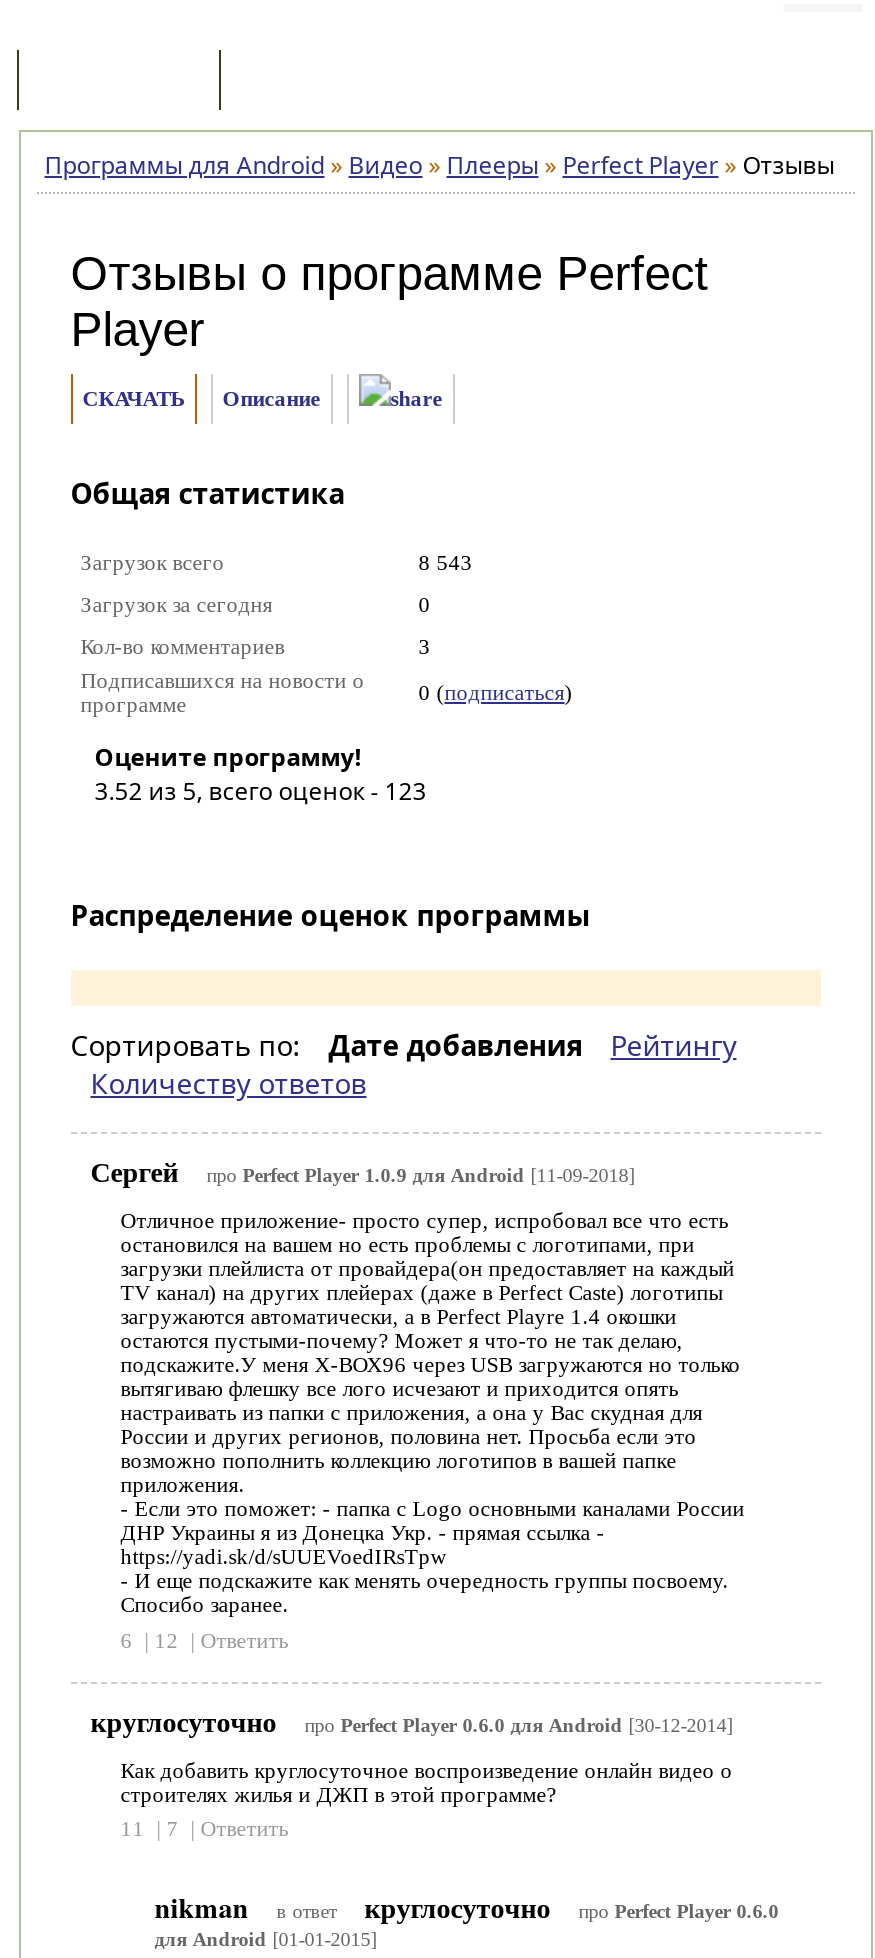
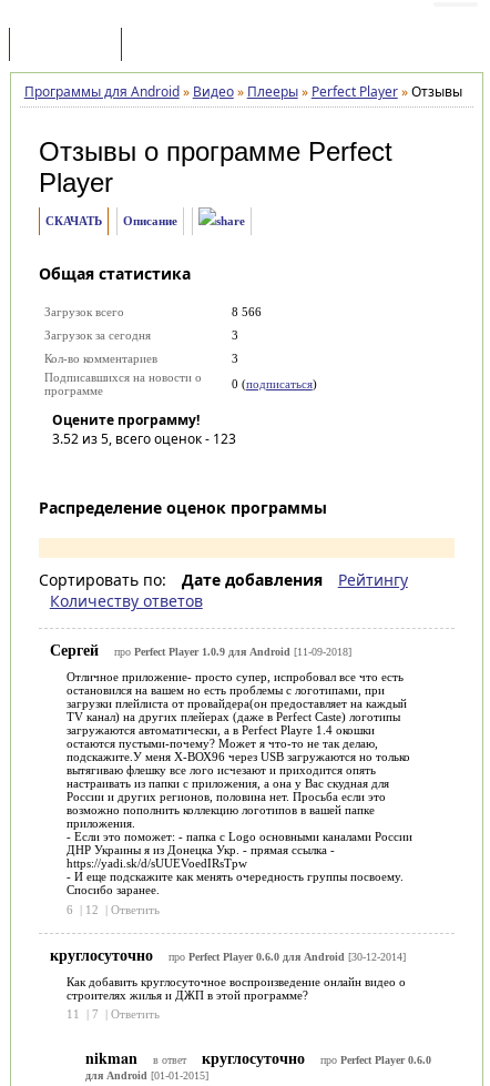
- 8 543
+ 8 566

- 0
+ 3
